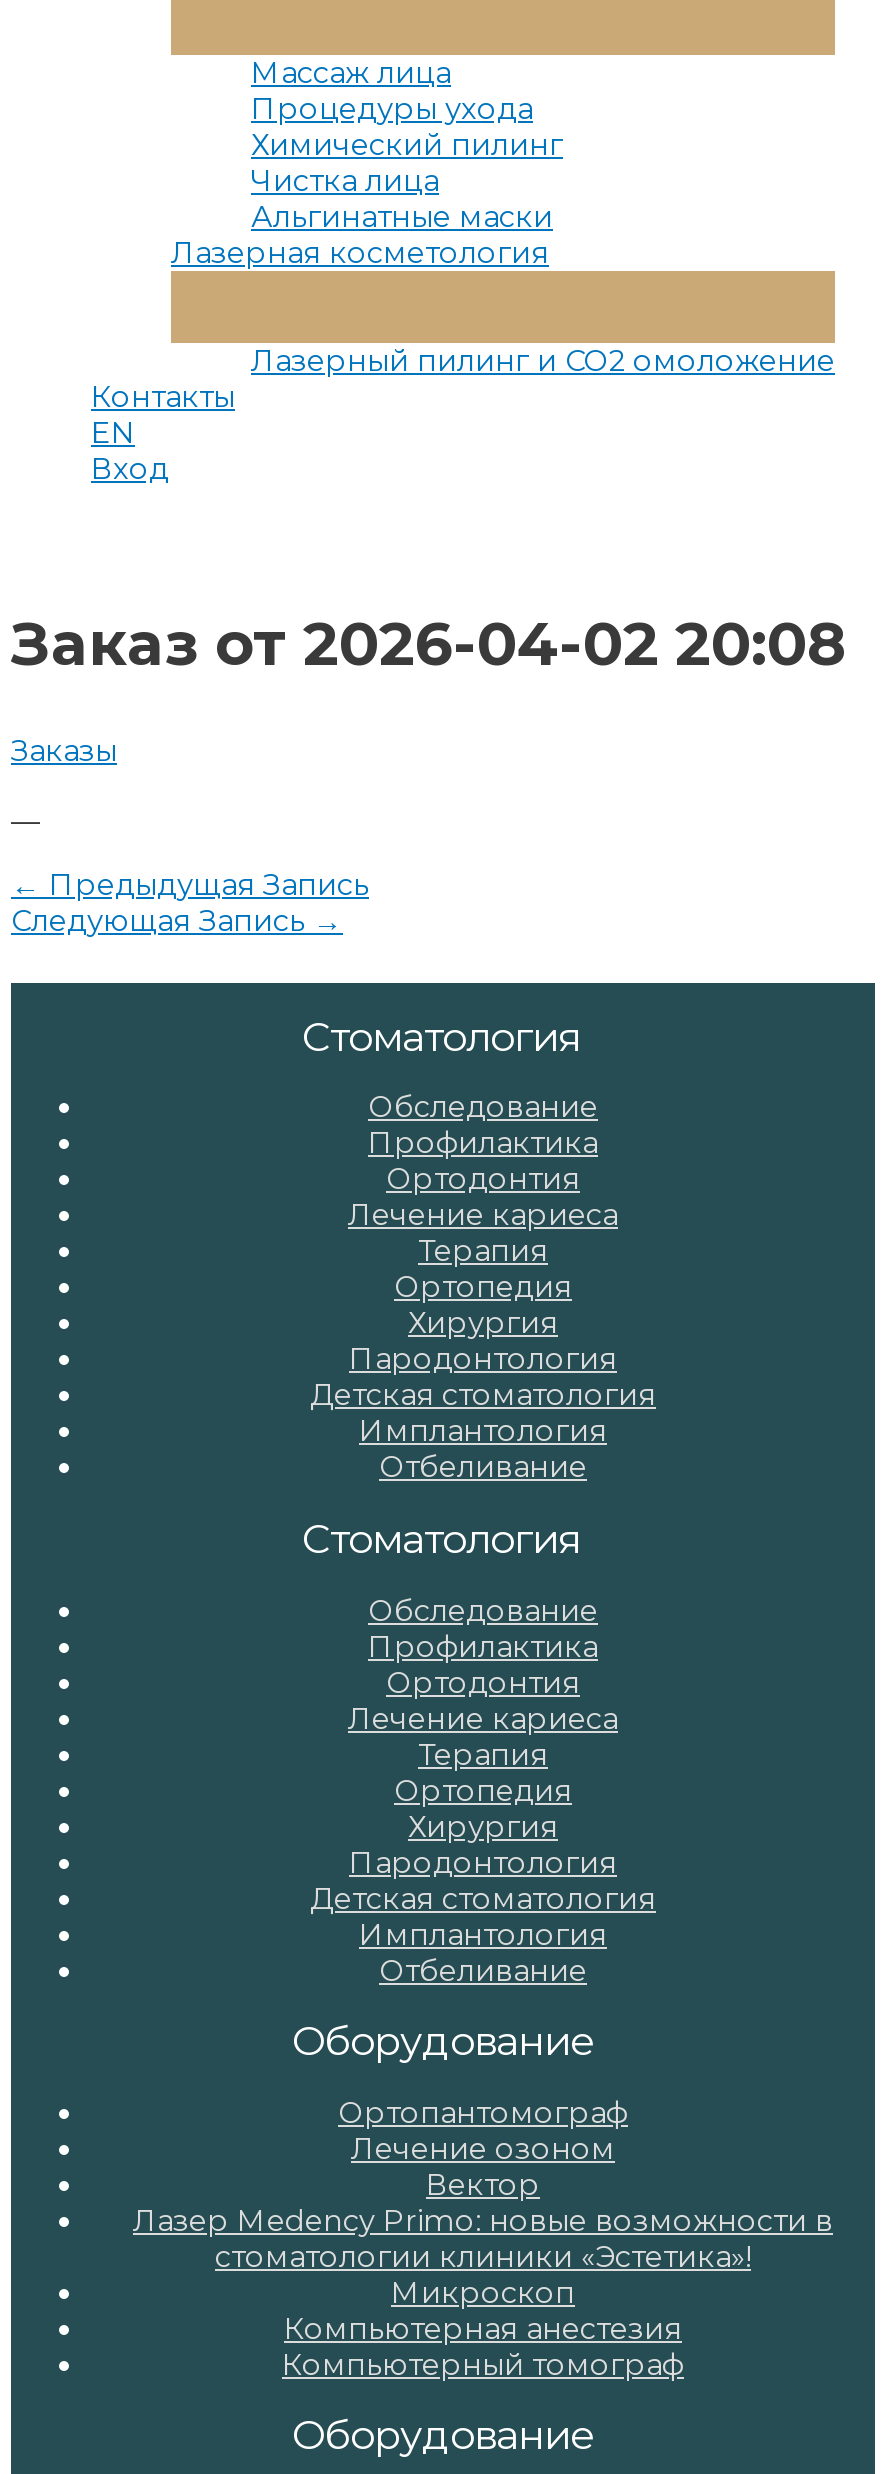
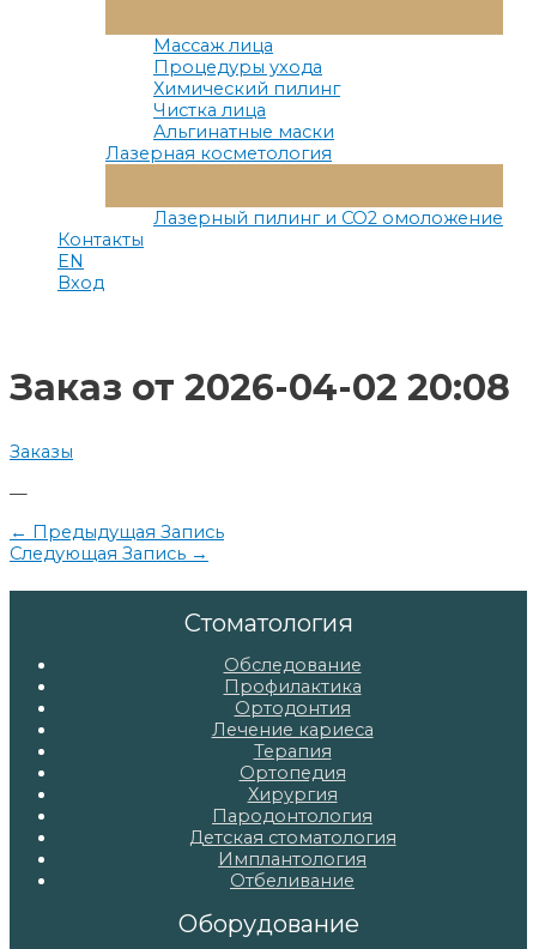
- Стоматология
- Обследование
- Профилактика
- Ортодонтия
- Лечение кариеса
- Терапия
- Ортопедия
- Хирургия
- Пародонтология
- Детская стоматология
- Имплантология
- Отбеливание
- Оборудование
- Ортопантомограф
- Лечение озоном
- Вектор
- Лазер Medency Primo: новые возможности в
- стоматологии клиники «Эстетика»!
- Микроскоп
- Компьютерная анестезия
- Компьютерный томограф
